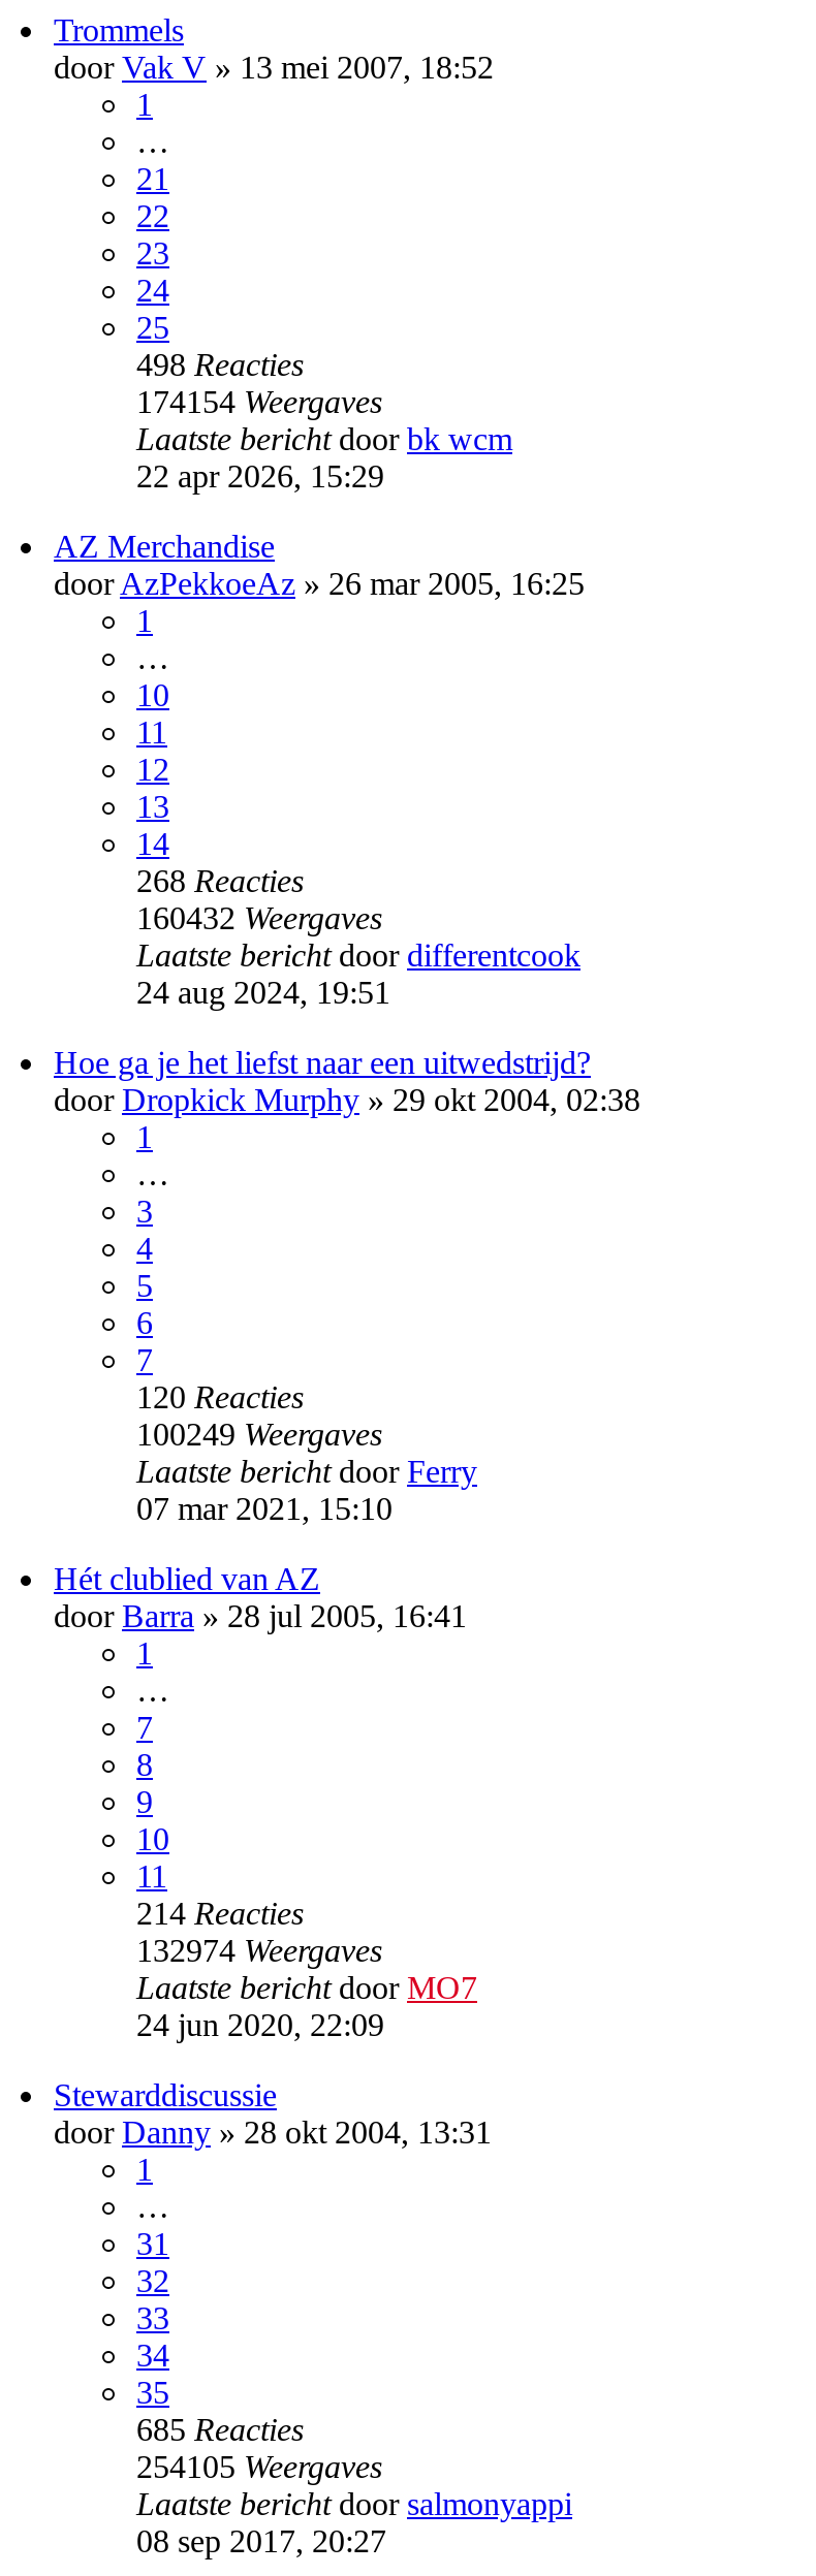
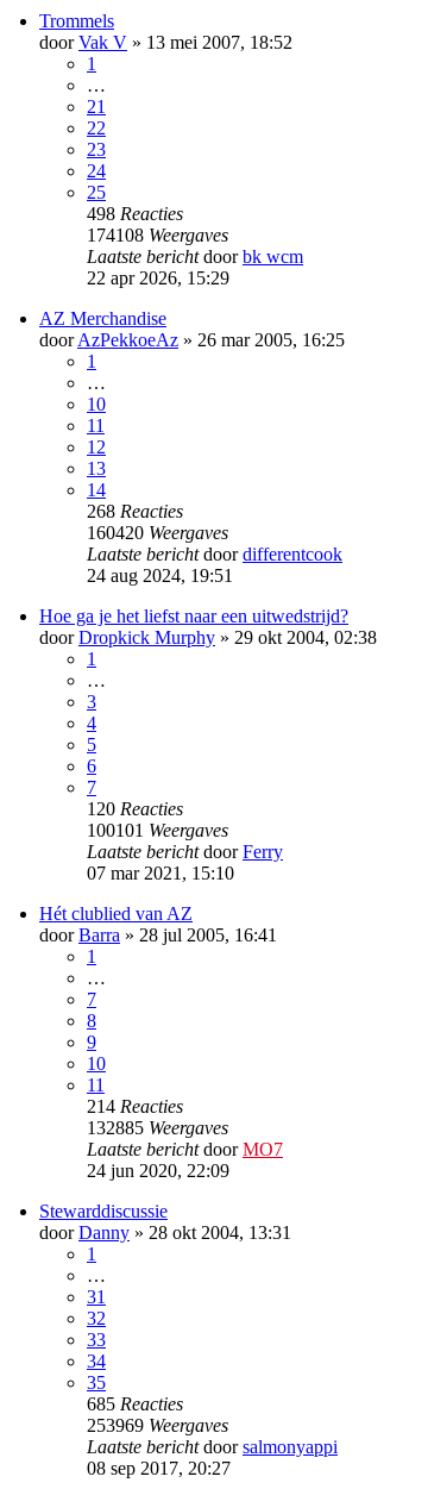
- 174154 Weergaves
+ 174108 Weergaves

- 160432 Weergaves
+ 160420 Weergaves

- 100249 Weergaves
+ 100101 Weergaves

- 132974 Weergaves
+ 132885 Weergaves

- 254105 Weergaves
+ 253969 Weergaves
